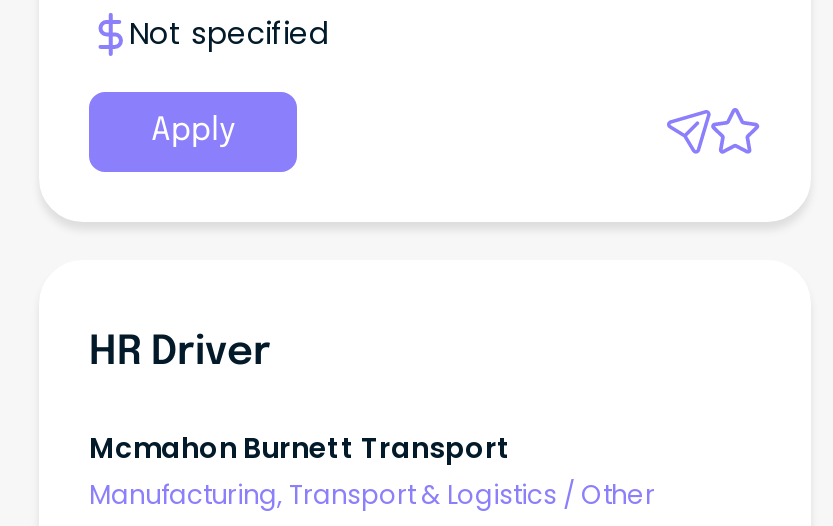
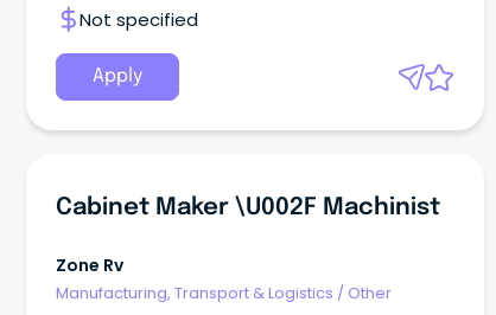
- HR Driver
+ Cabinet Maker \u002F Machinist

- Mcmahon Burnett Transport
+ Zone Rv
